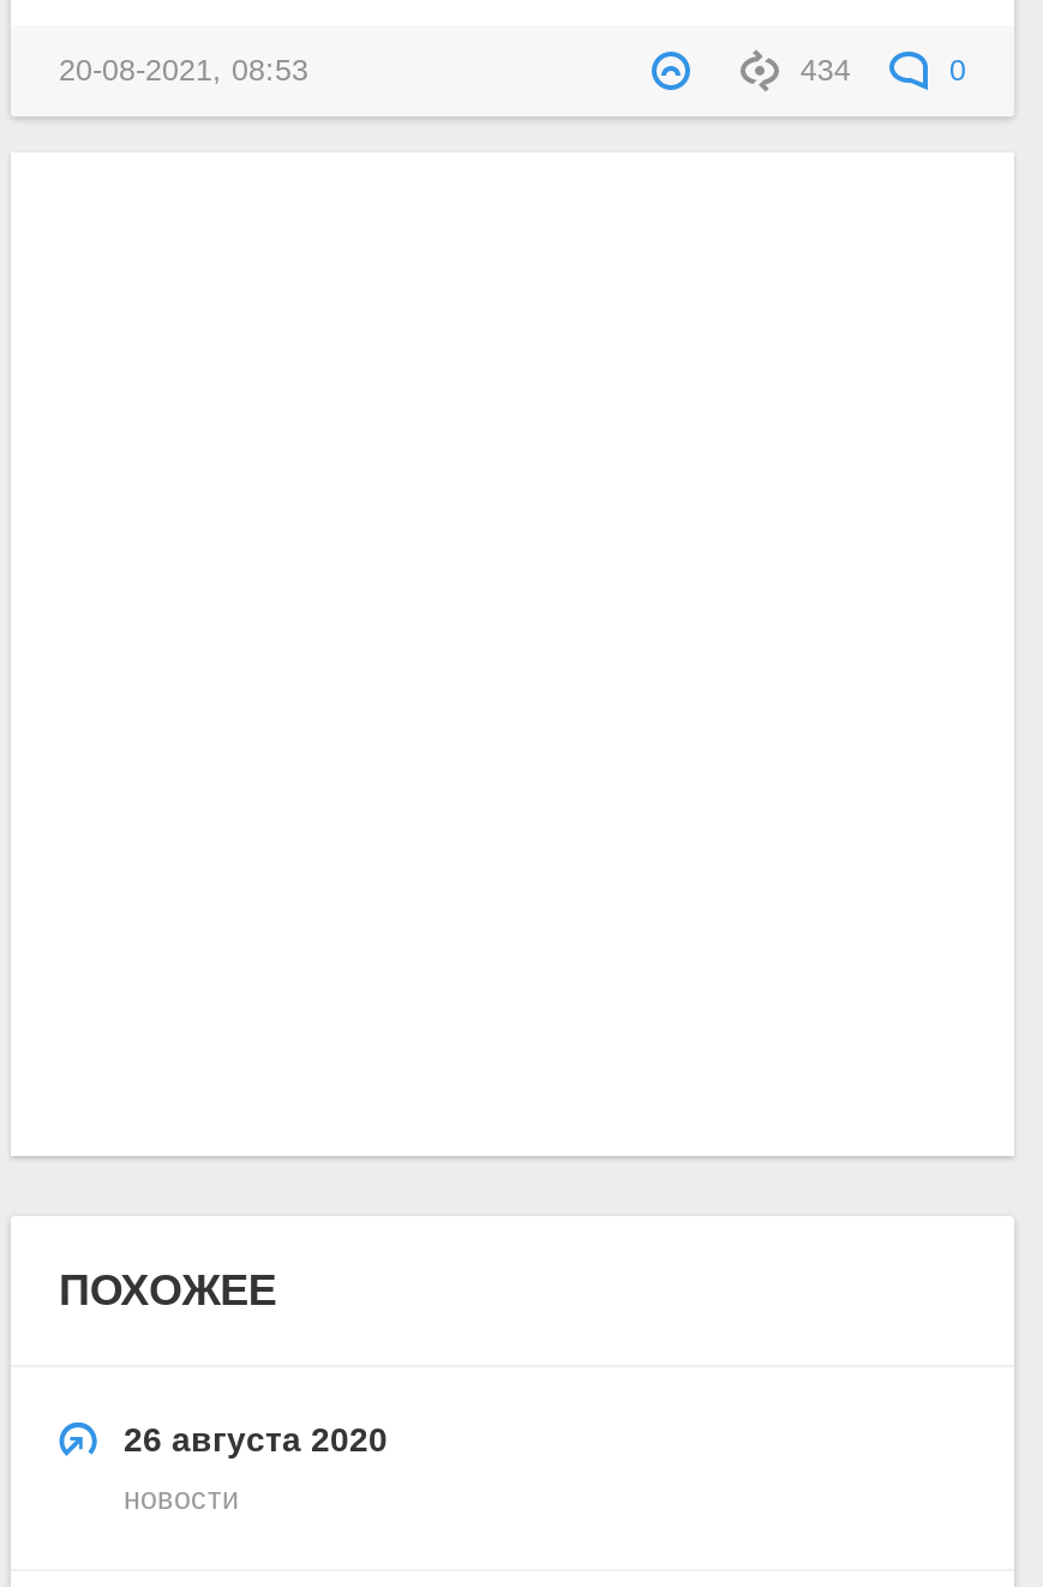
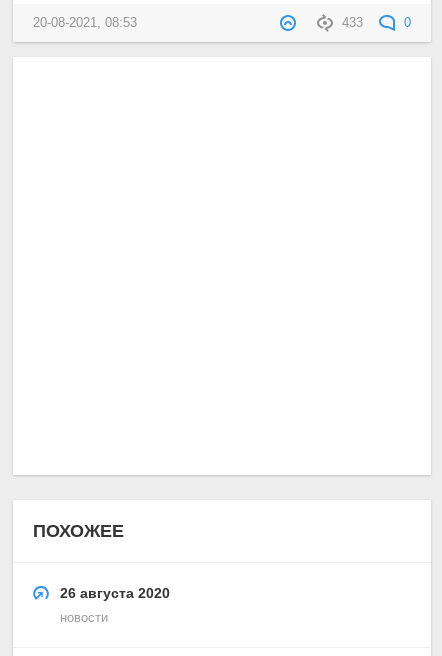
- 434
+ 433
